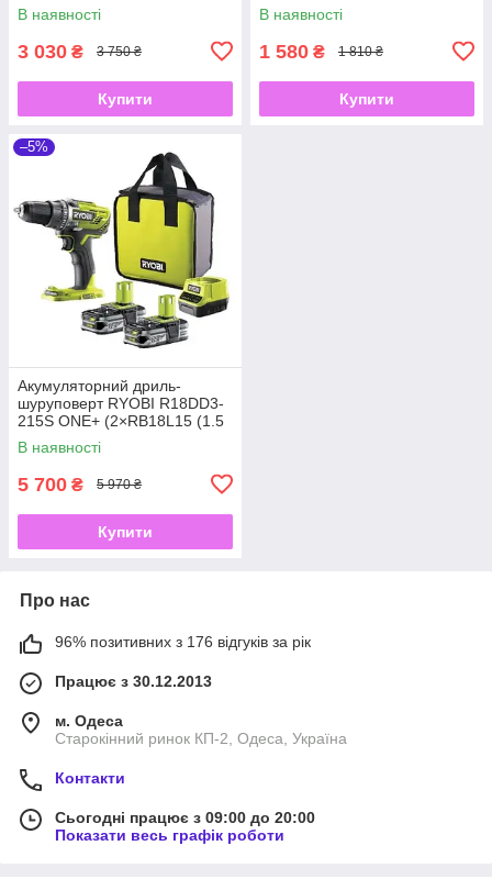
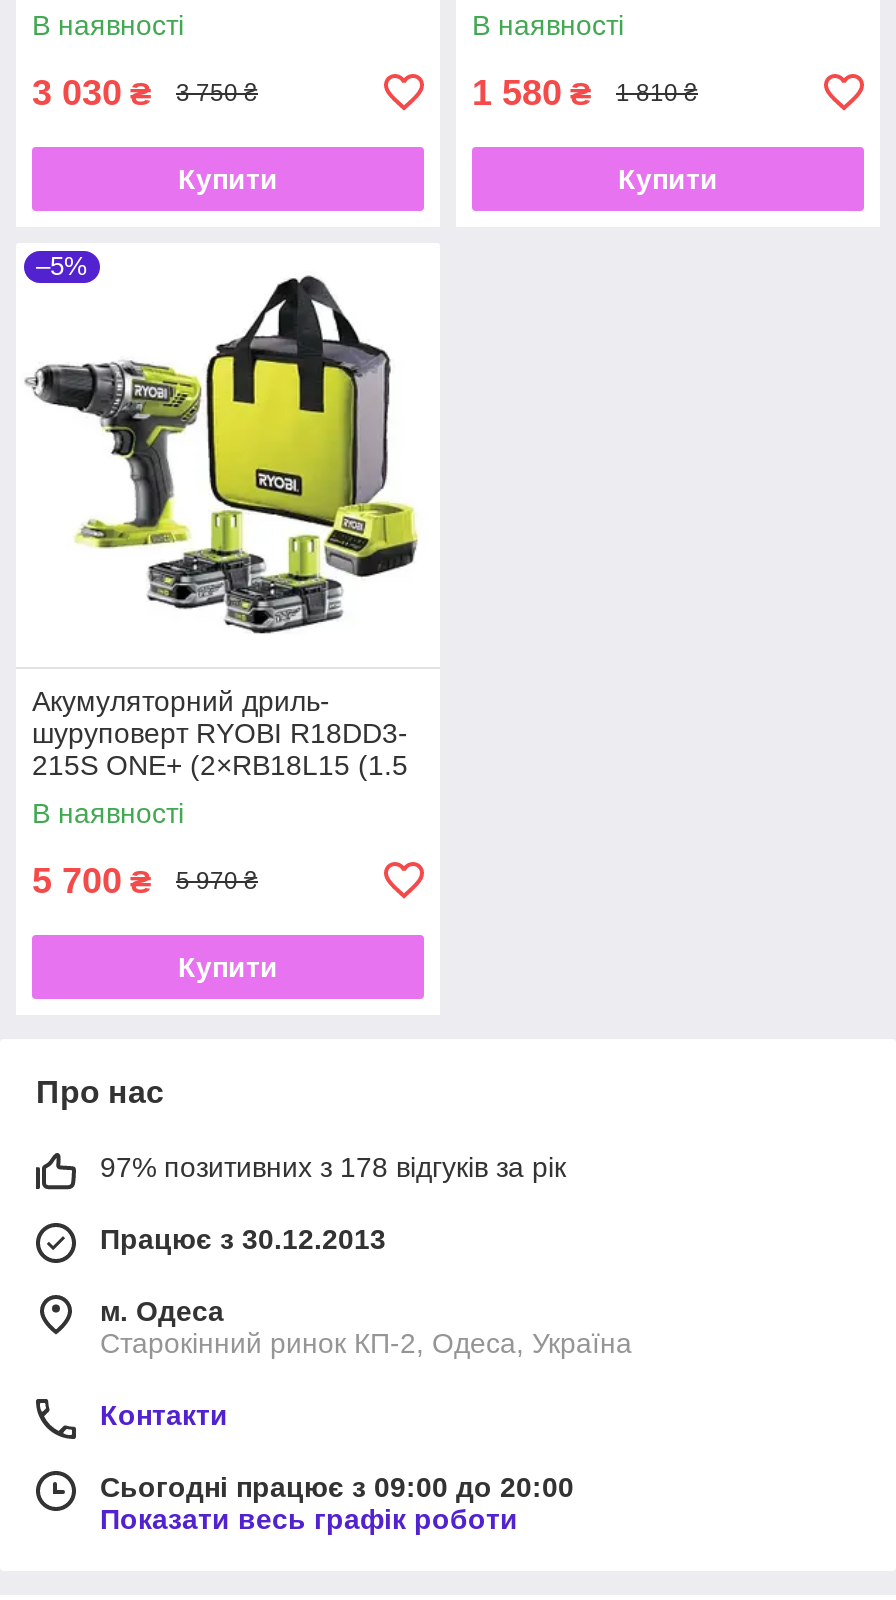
- 96% позитивних з 176 відгуків за рік
+ 97% позитивних з 178 відгуків за рік
